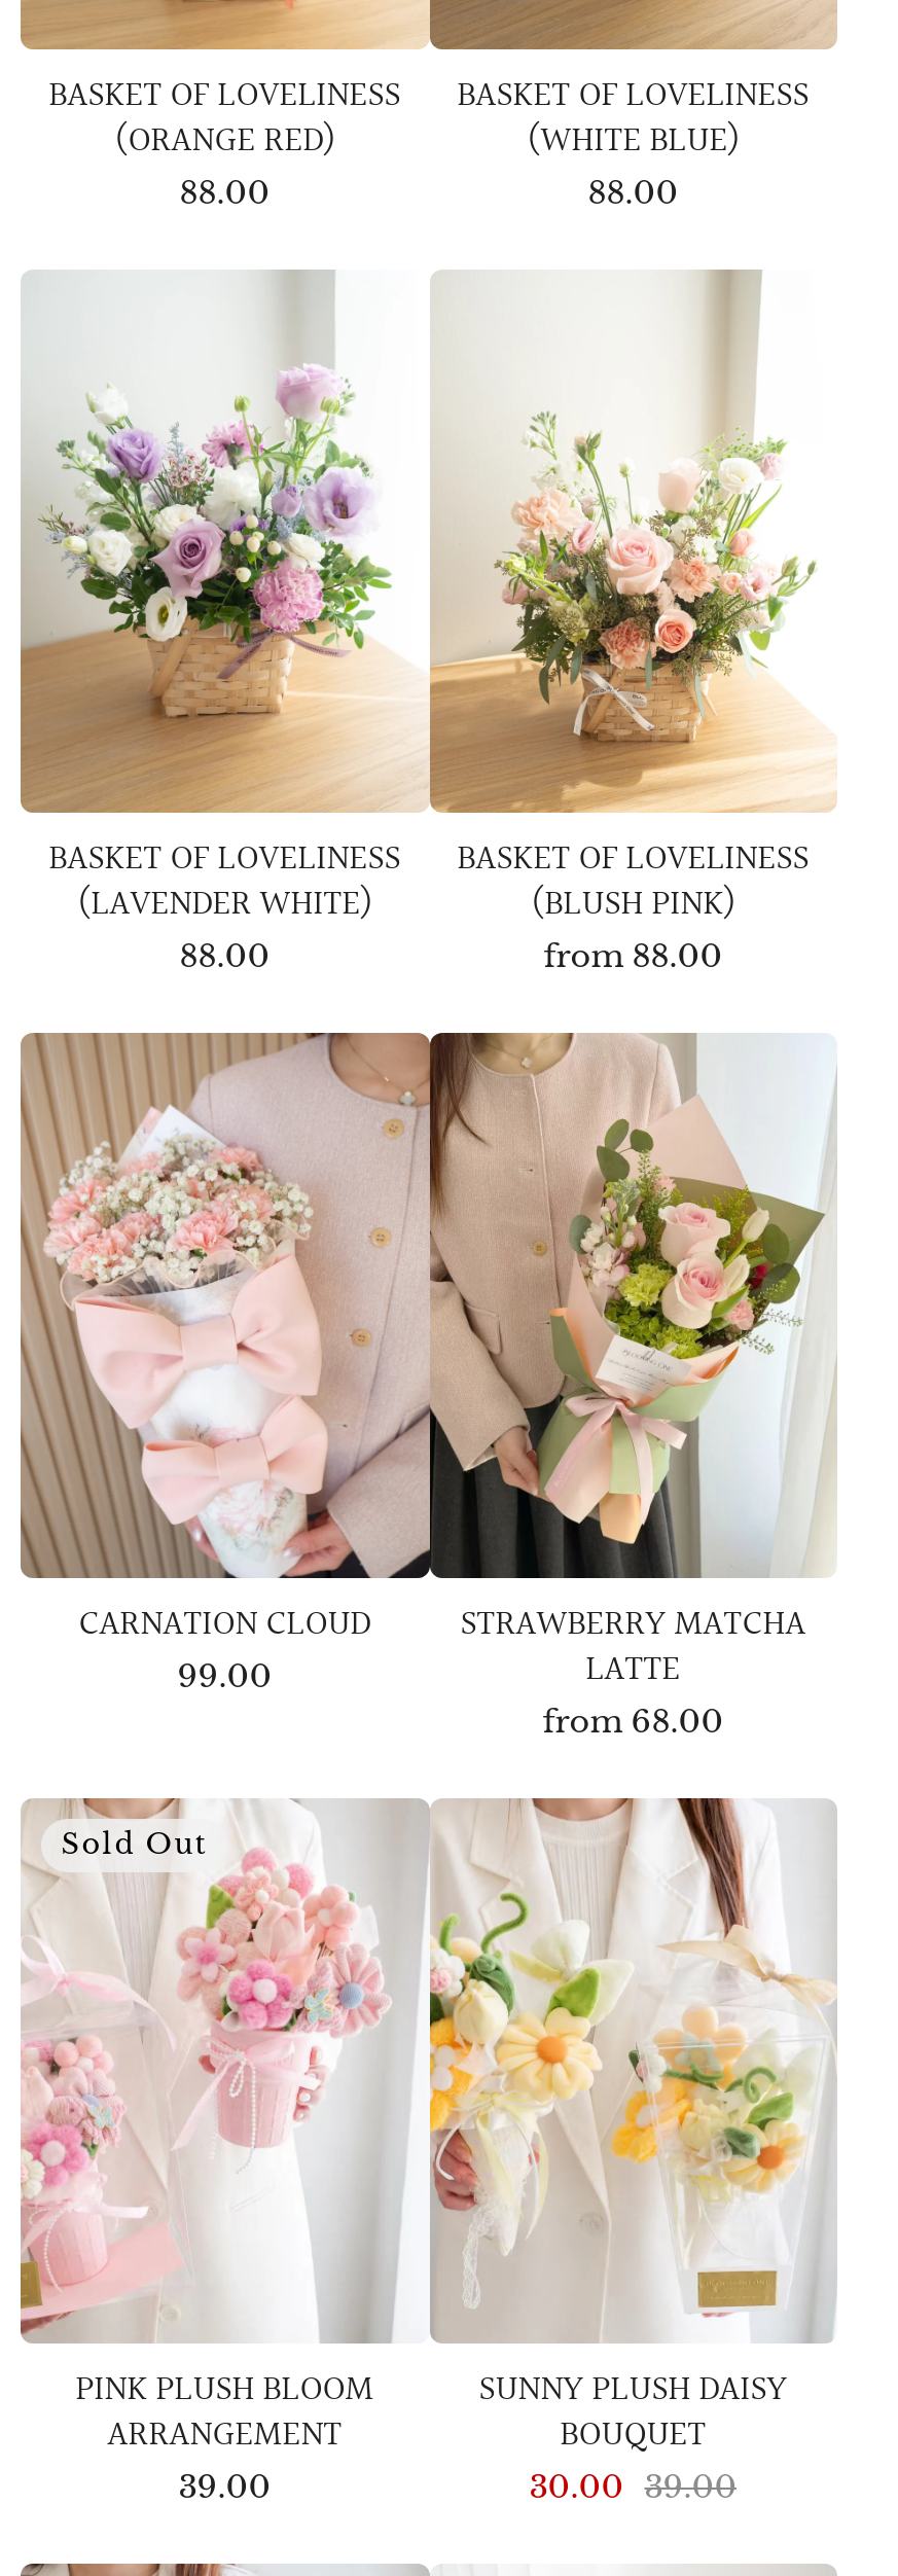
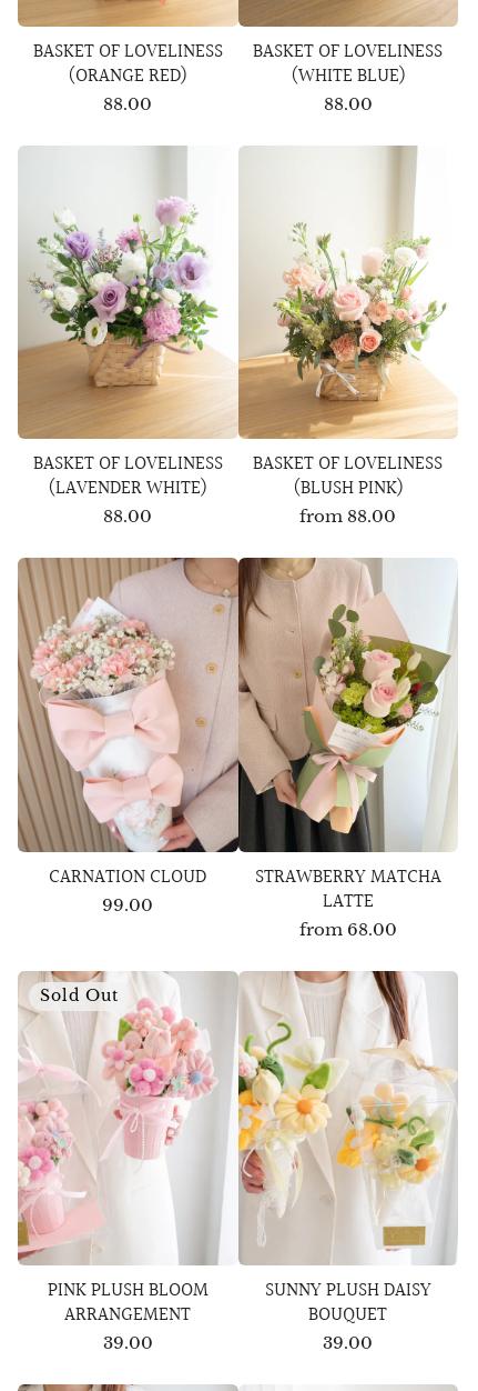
- 30.00 39.00
+ 39.00
